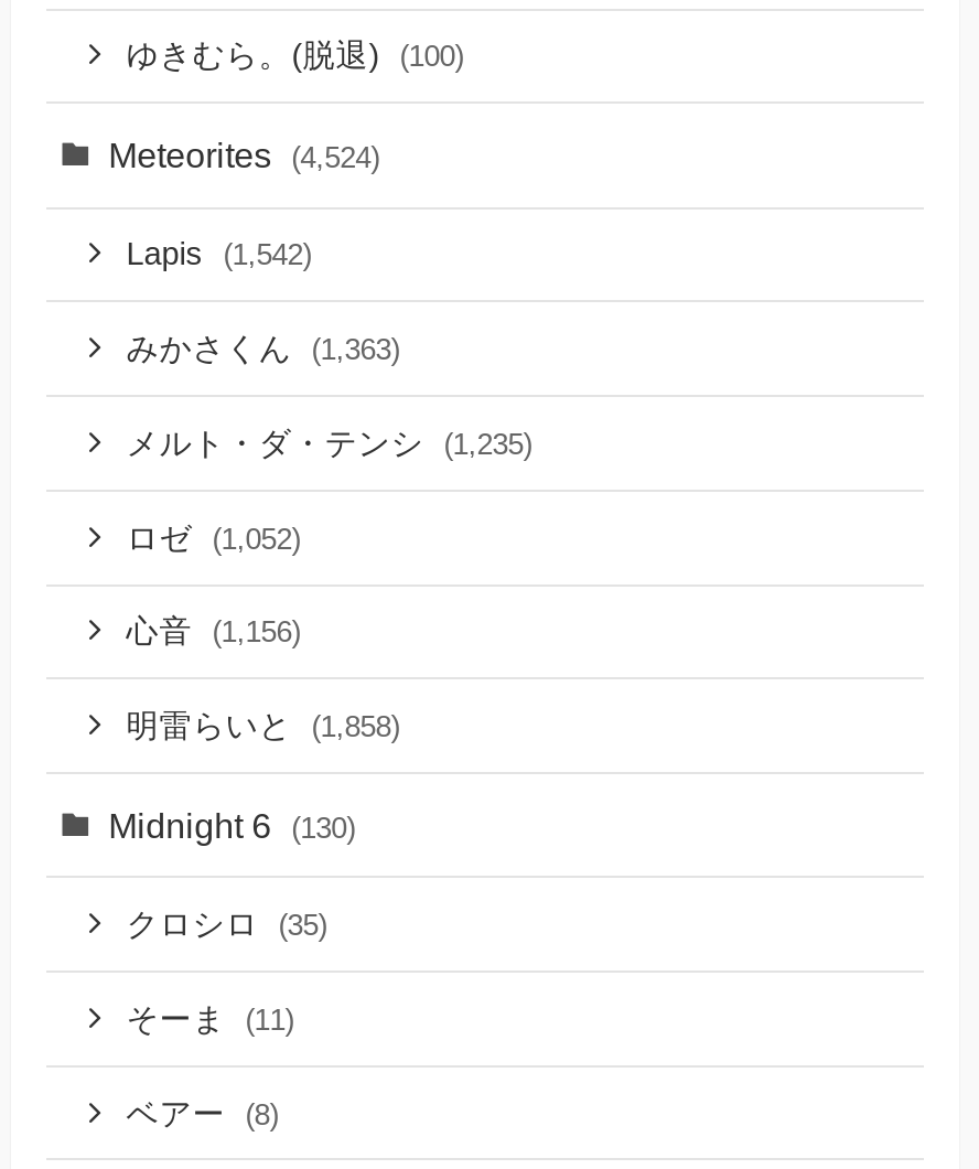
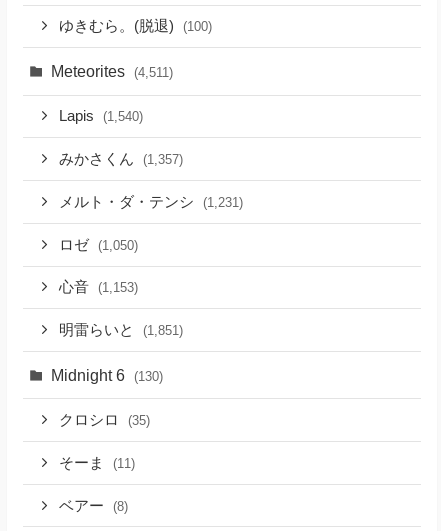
- Meteorites (4,524)
+ Meteorites (4,511)

- Lapis (1,542)
+ Lapis (1,540)

- みかさくん (1,363)
+ みかさくん (1,357)

- メルト・ダ・テンシ (1,235)
+ メルト・ダ・テンシ (1,231)

- ロゼ (1,052)
+ ロゼ (1,050)

- 心音 (1,156)
+ 心音 (1,153)

- 明雷らいと (1,858)
+ 明雷らいと (1,851)
